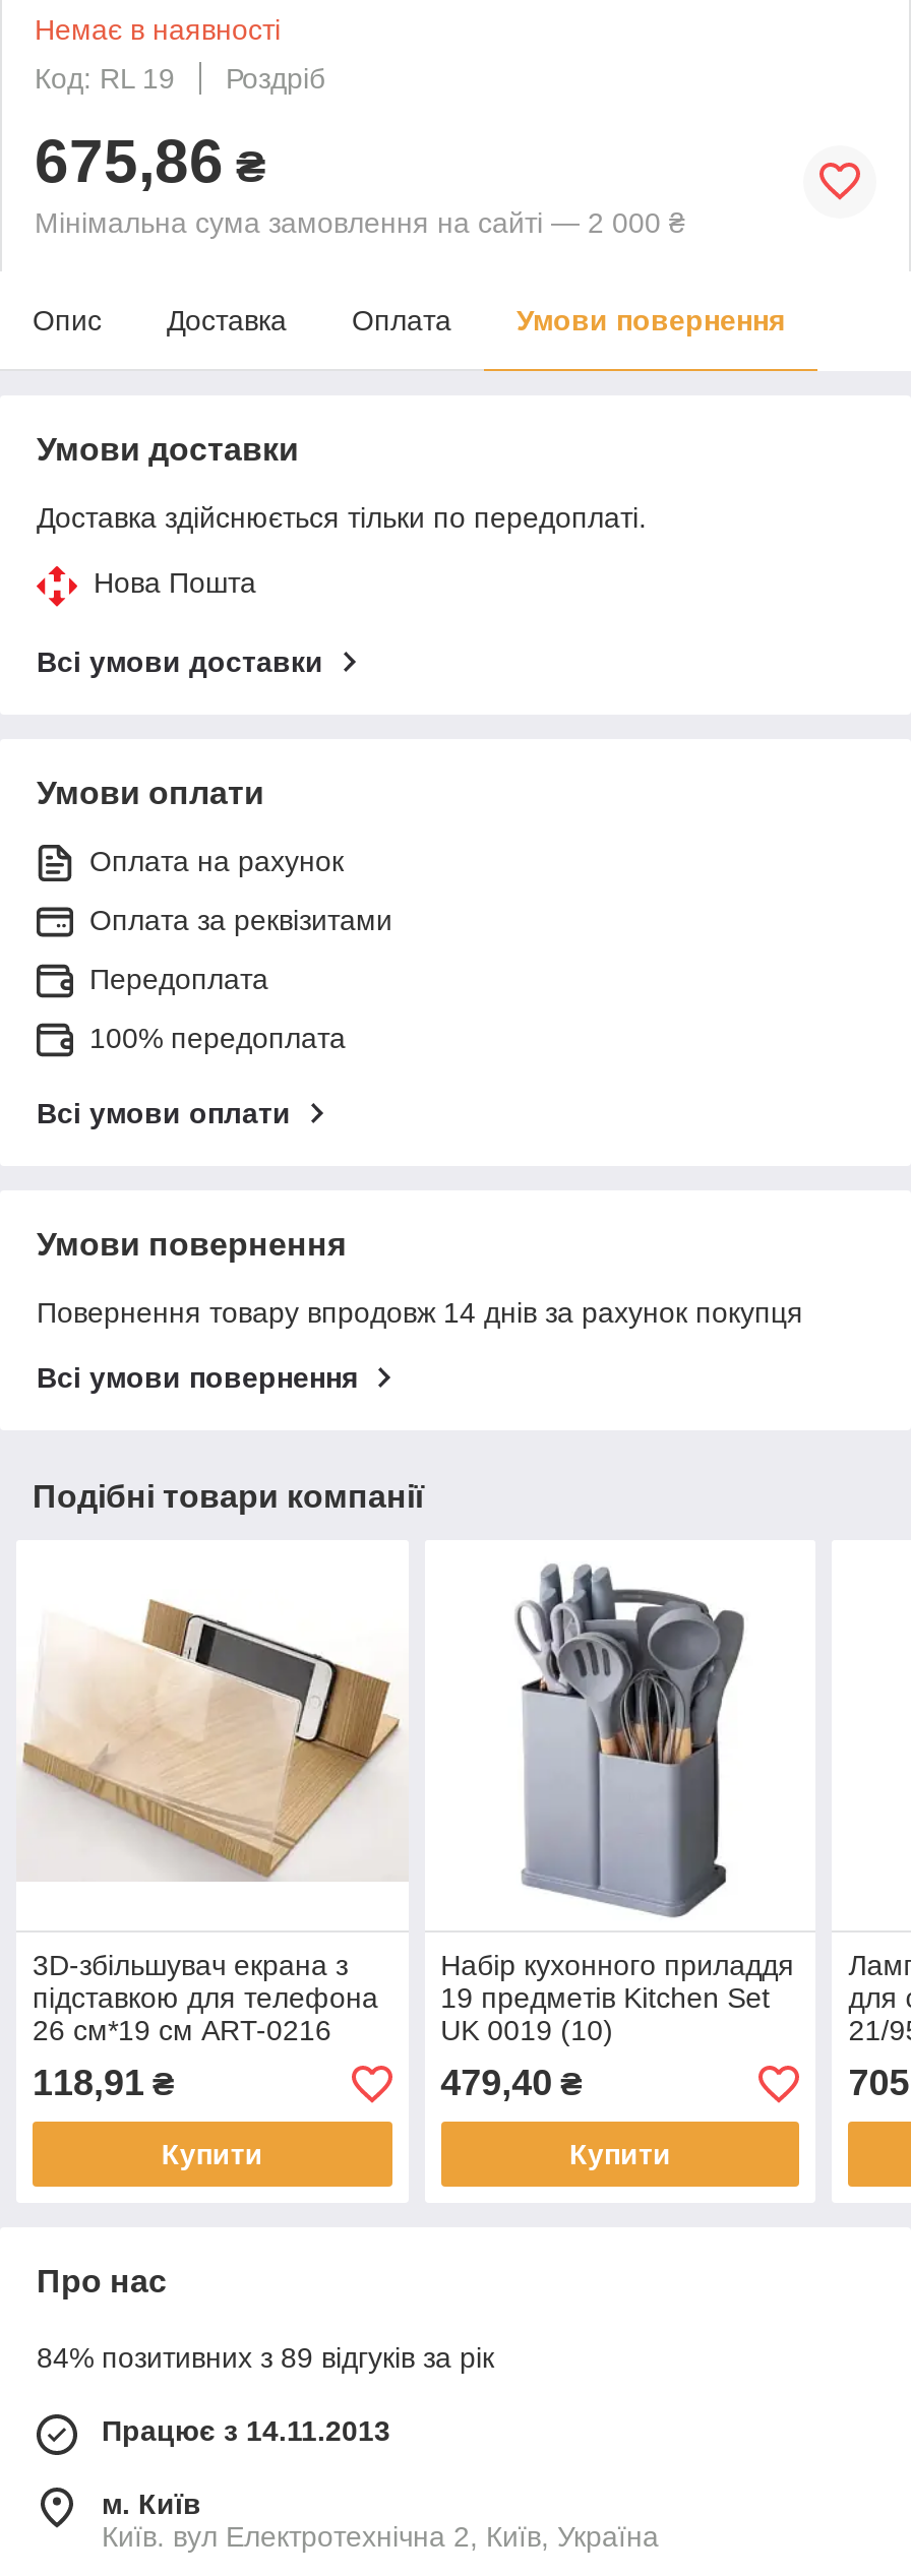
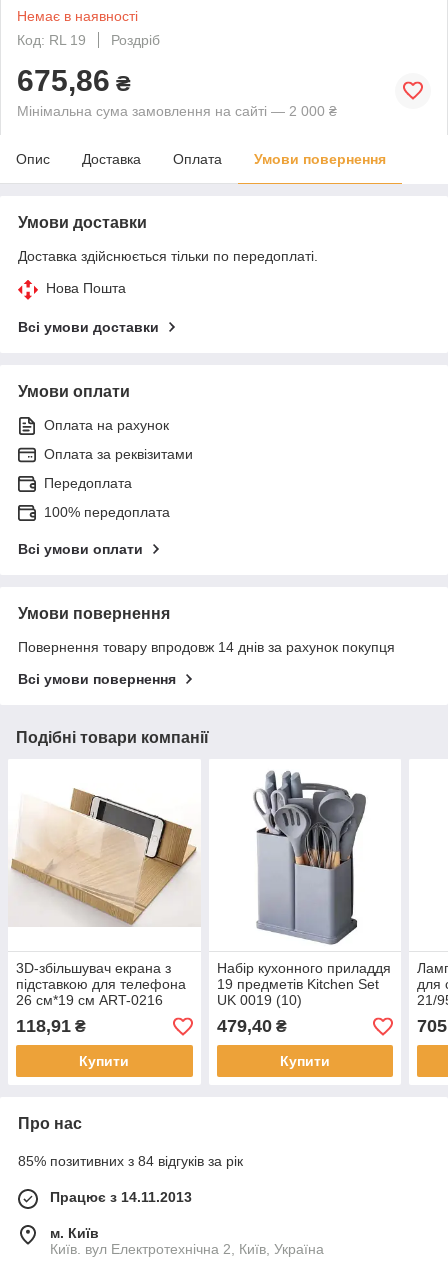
- 84% позитивних з 89 відгуків за рік
+ 85% позитивних з 84 відгуків за рік
